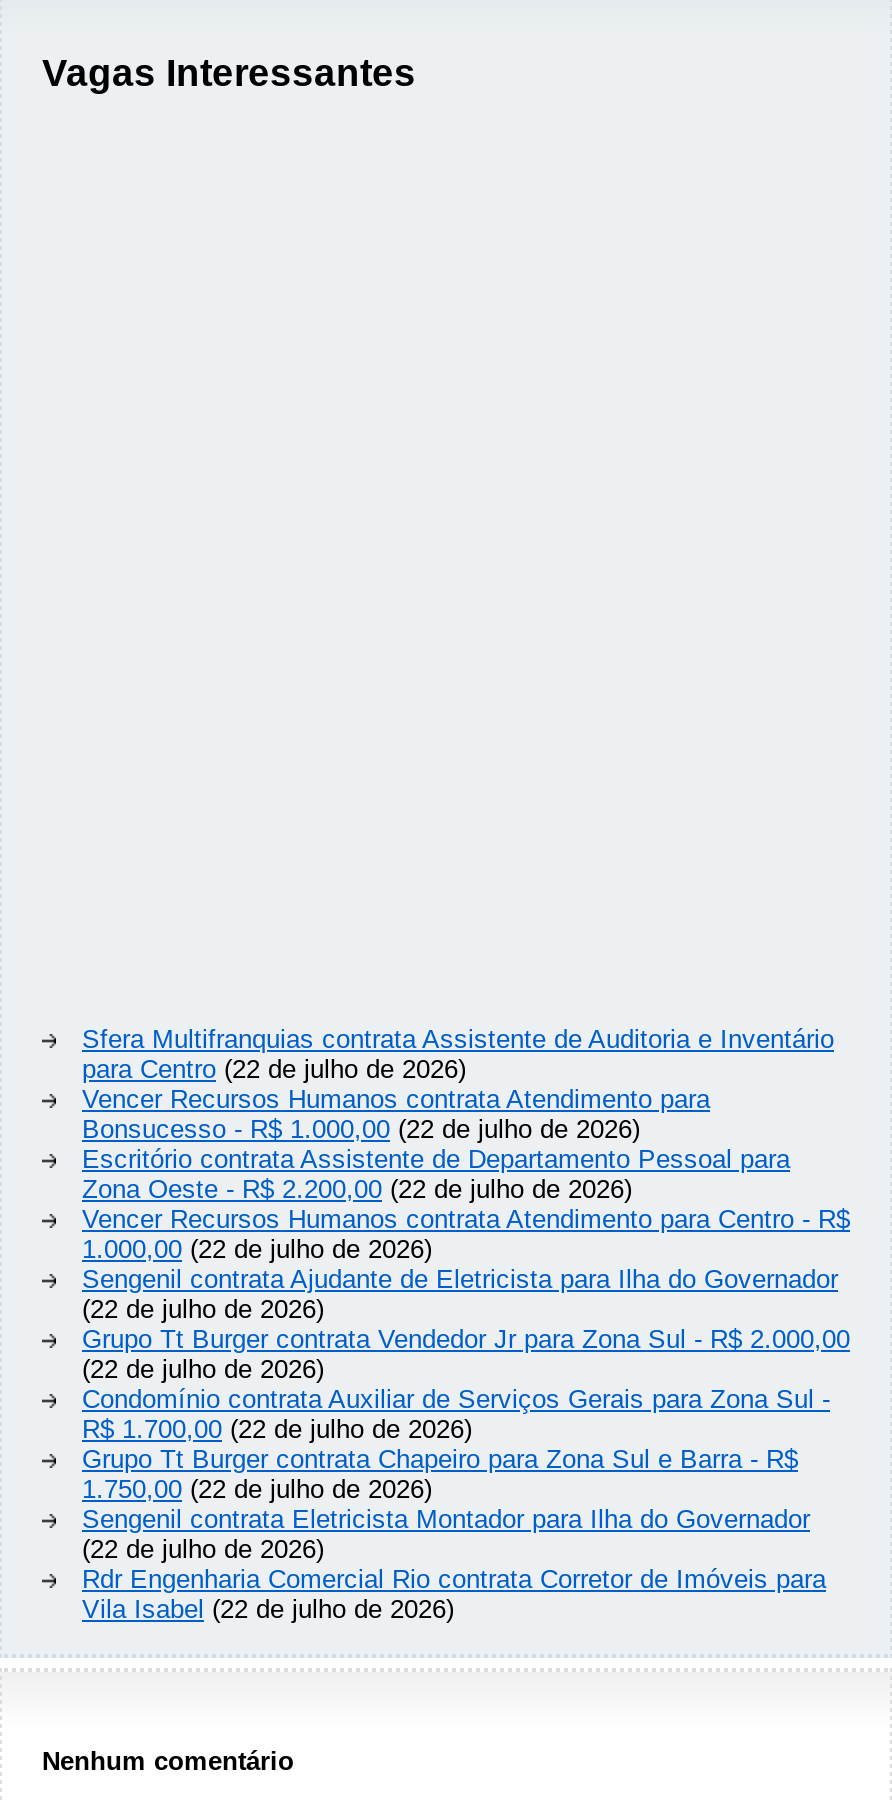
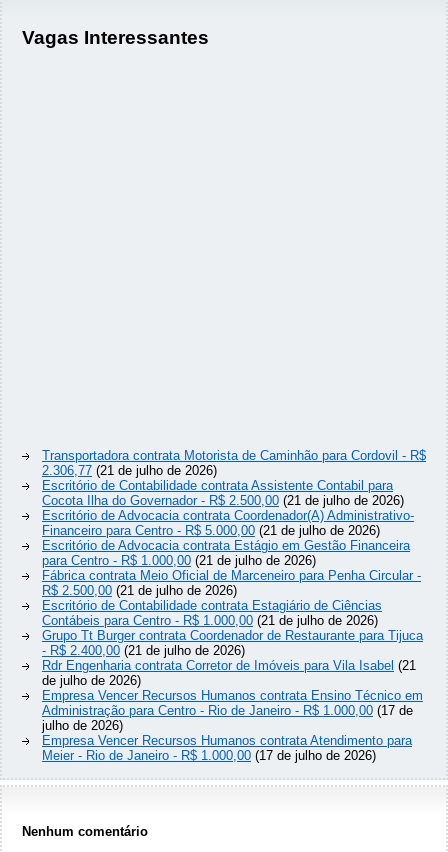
- Sfera Multifranquias contrata Assistente de Auditoria e Inventário
- para Centro (22 de julho de 2026)
- Vencer Recursos Humanos contrata Atendimento para
- Bonsucesso - R$ 1.000,00 (22 de julho de 2026)
- Escritório contrata Assistente de Departamento Pessoal para
- Zona Oeste - R$ 2.200,00 (22 de julho de 2026)
- Vencer Recursos Humanos contrata Atendimento para Centro - R$
- 1.000,00 (22 de julho de 2026)
- Sengenil contrata Ajudante de Eletricista para Ilha do Governador
- (22 de julho de 2026)
- Grupo Tt Burger contrata Vendedor Jr para Zona Sul - R$ 2.000,00
- (22 de julho de 2026)
- Condomínio contrata Auxiliar de Serviços Gerais para Zona Sul -
- R$ 1.700,00 (22 de julho de 2026)
- Grupo Tt Burger contrata Chapeiro para Zona Sul e Barra - R$
- 1.750,00 (22 de julho de 2026)
- Sengenil contrata Eletricista Montador para Ilha do Governador
- (22 de julho de 2026)
- Rdr Engenharia Comercial Rio contrata Corretor de Imóveis para
- Vila Isabel (22 de julho de 2026)
+ Transportadora contrata Motorista de Caminhão para Cordovil - R$
+ 2.306,77 (21 de julho de 2026)
+ Escritório de Contabilidade contrata Assistente Contabil para
+ Cocota Ilha do Governador - R$ 2.500,00 (21 de julho de 2026)
+ Escritório de Advocacia contrata Coordenador(A) Administrativo-
+ Financeiro para Centro - R$ 5.000,00 (21 de julho de 2026)
+ Escritório de Advocacia contrata Estágio em Gestão Financeira
+ para Centro - R$ 1.000,00 (21 de julho de 2026)
+ Fábrica contrata Meio Oficial de Marceneiro para Penha Circular -
+ R$ 2.500,00 (21 de julho de 2026)
+ Escritório de Contabilidade contrata Estagiário de Ciências
+ Contábeis para Centro - R$ 1.000,00 (21 de julho de 2026)
+ Grupo Tt Burger contrata Coordenador de Restaurante para Tijuca
+ - R$ 2.400,00 (21 de julho de 2026)
+ Rdr Engenharia contrata Corretor de Imóveis para Vila Isabel (21
+ de julho de 2026)
+ Empresa Vencer Recursos Humanos contrata Ensino Técnico em
+ Administração para Centro - Rio de Janeiro - R$ 1.000,00 (17 de
+ julho de 2026)
+ Empresa Vencer Recursos Humanos contrata Atendimento para
+ Meier - Rio de Janeiro - R$ 1.000,00 (17 de julho de 2026)
